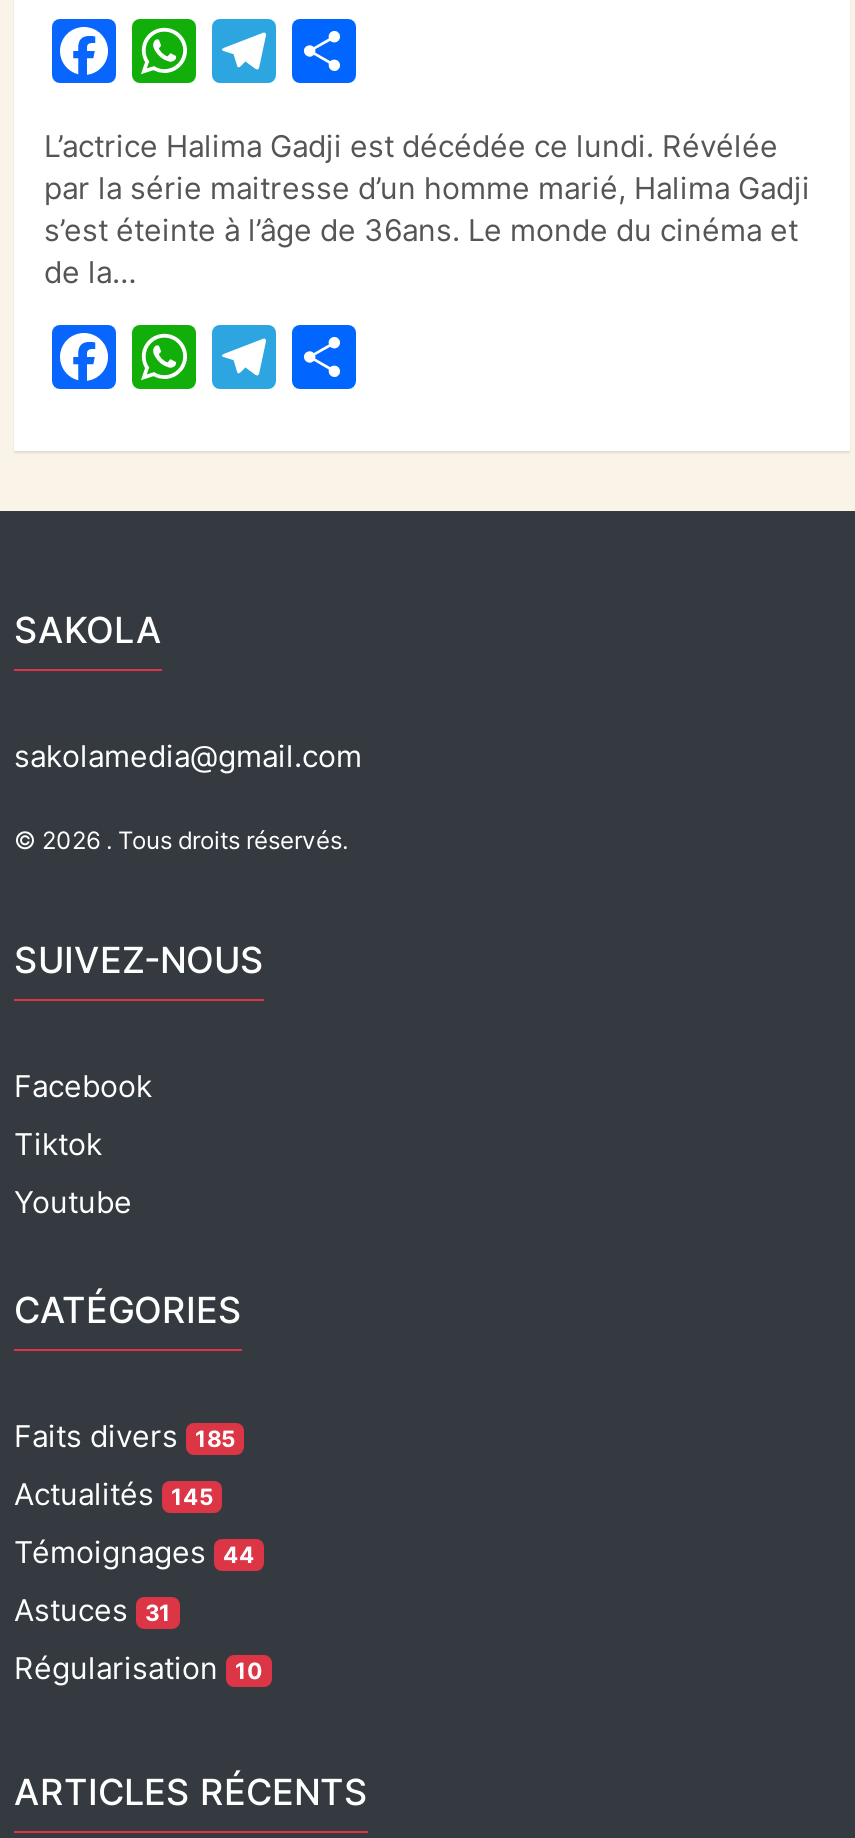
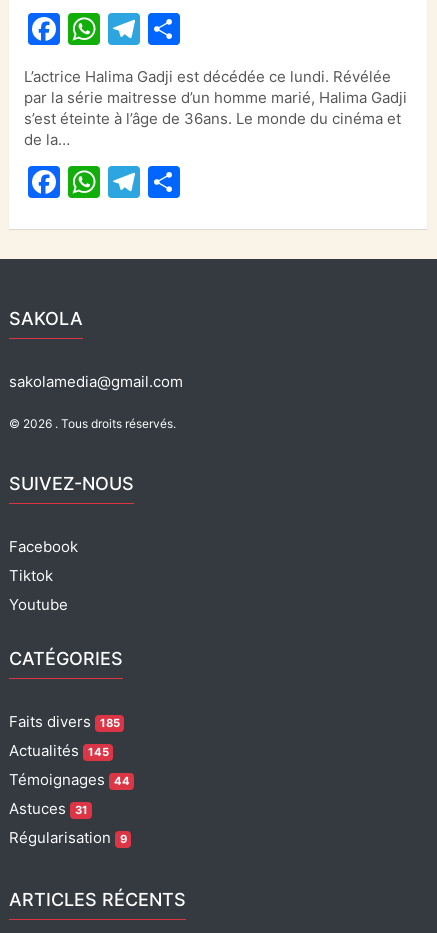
- Régularisation 10
+ Régularisation 9
